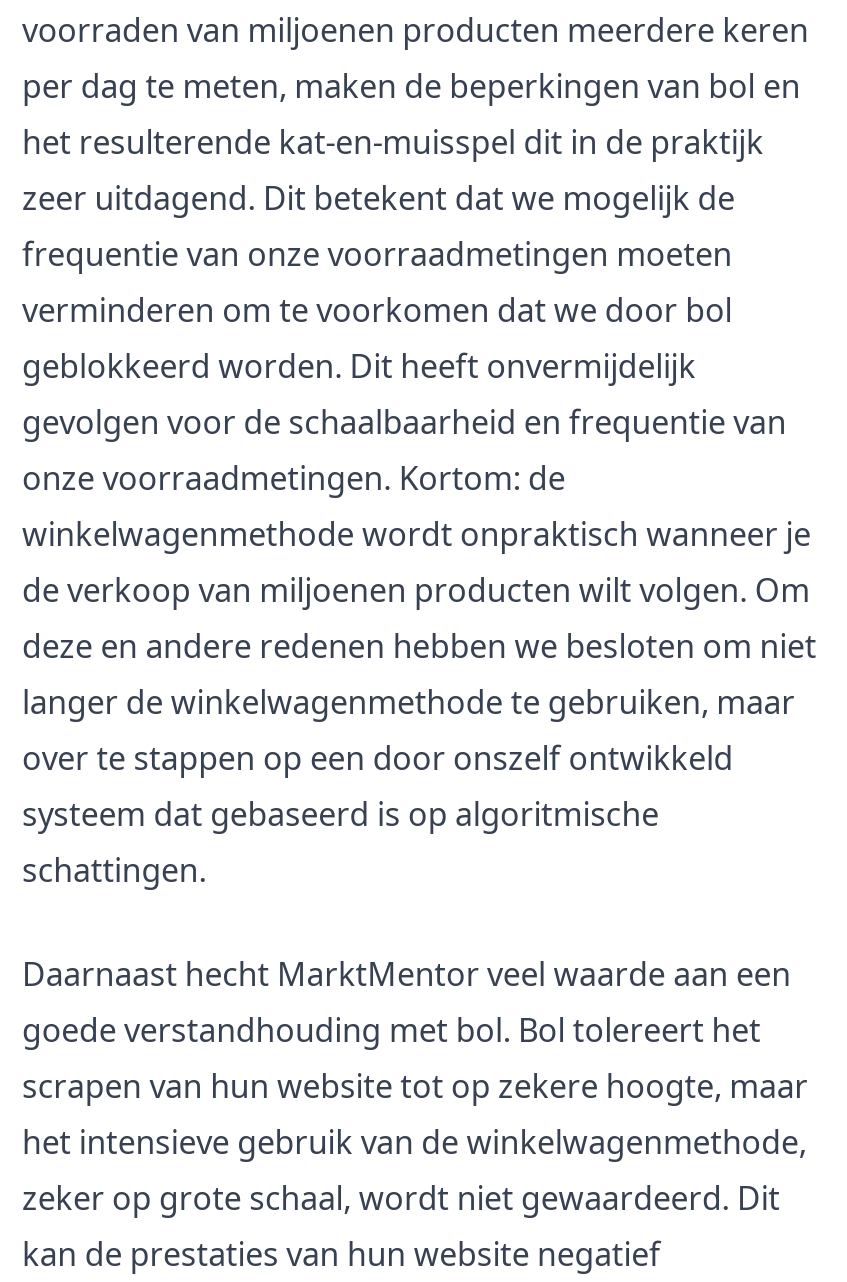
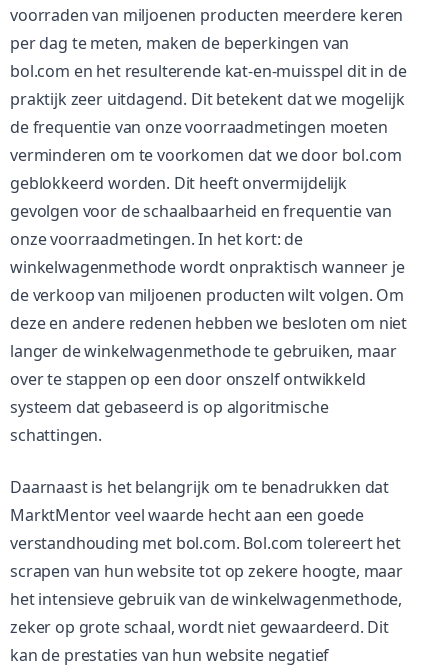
- per dag te meten, maken de beperkingen van bol en
- het resulterende kat-en-muisspel dit in de praktijk
- zeer uitdagend. Dit betekent dat we mogelijk de
- frequentie van onze voorraadmetingen moeten
- verminderen om te voorkomen dat we door bol
+ per dag te meten, maken de beperkingen van
+ bol.com en het resulterende kat-en-muisspel dit in de
+ praktijk zeer uitdagend. Dit betekent dat we mogelijk
+ de frequentie van onze voorraadmetingen moeten
+ verminderen om te voorkomen dat we door bol.com

- onze voorraadmetingen. Kortom: de
+ onze voorraadmetingen. In het kort: de

- Daarnaast hecht MarktMentor veel waarde aan een
- goede verstandhouding met bol. Bol tolereert het
+ Daarnaast is het belangrijk om te benadrukken dat
+ MarktMentor veel waarde hecht aan een goede
+ verstandhouding met bol.com. Bol.com tolereert het
